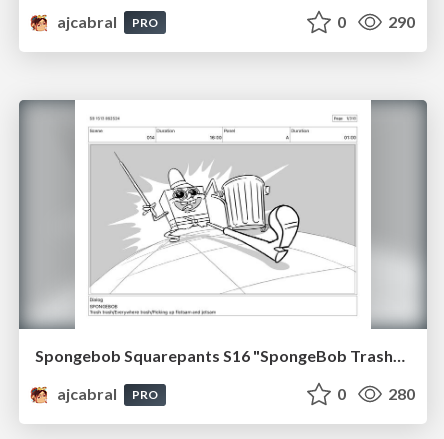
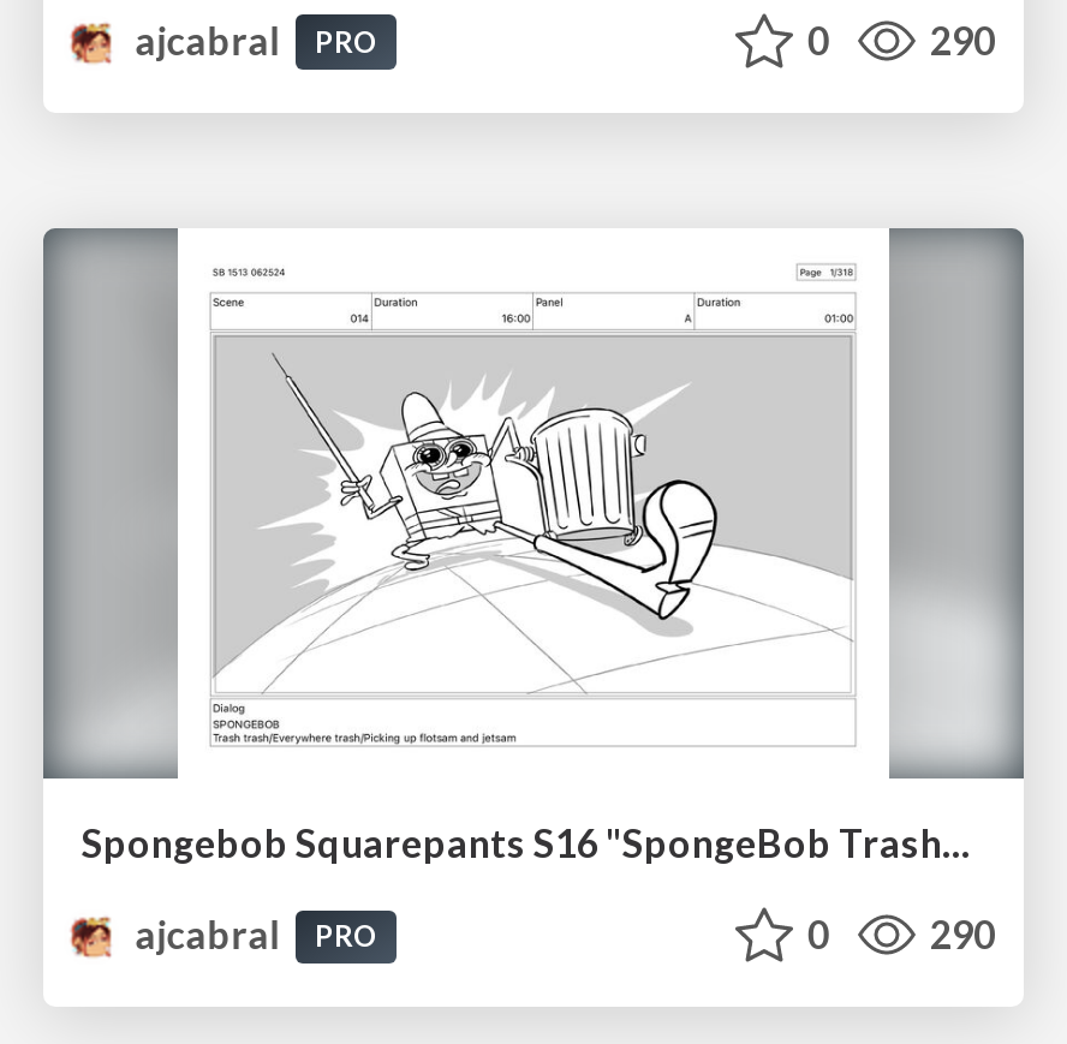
- 280
+ 290
